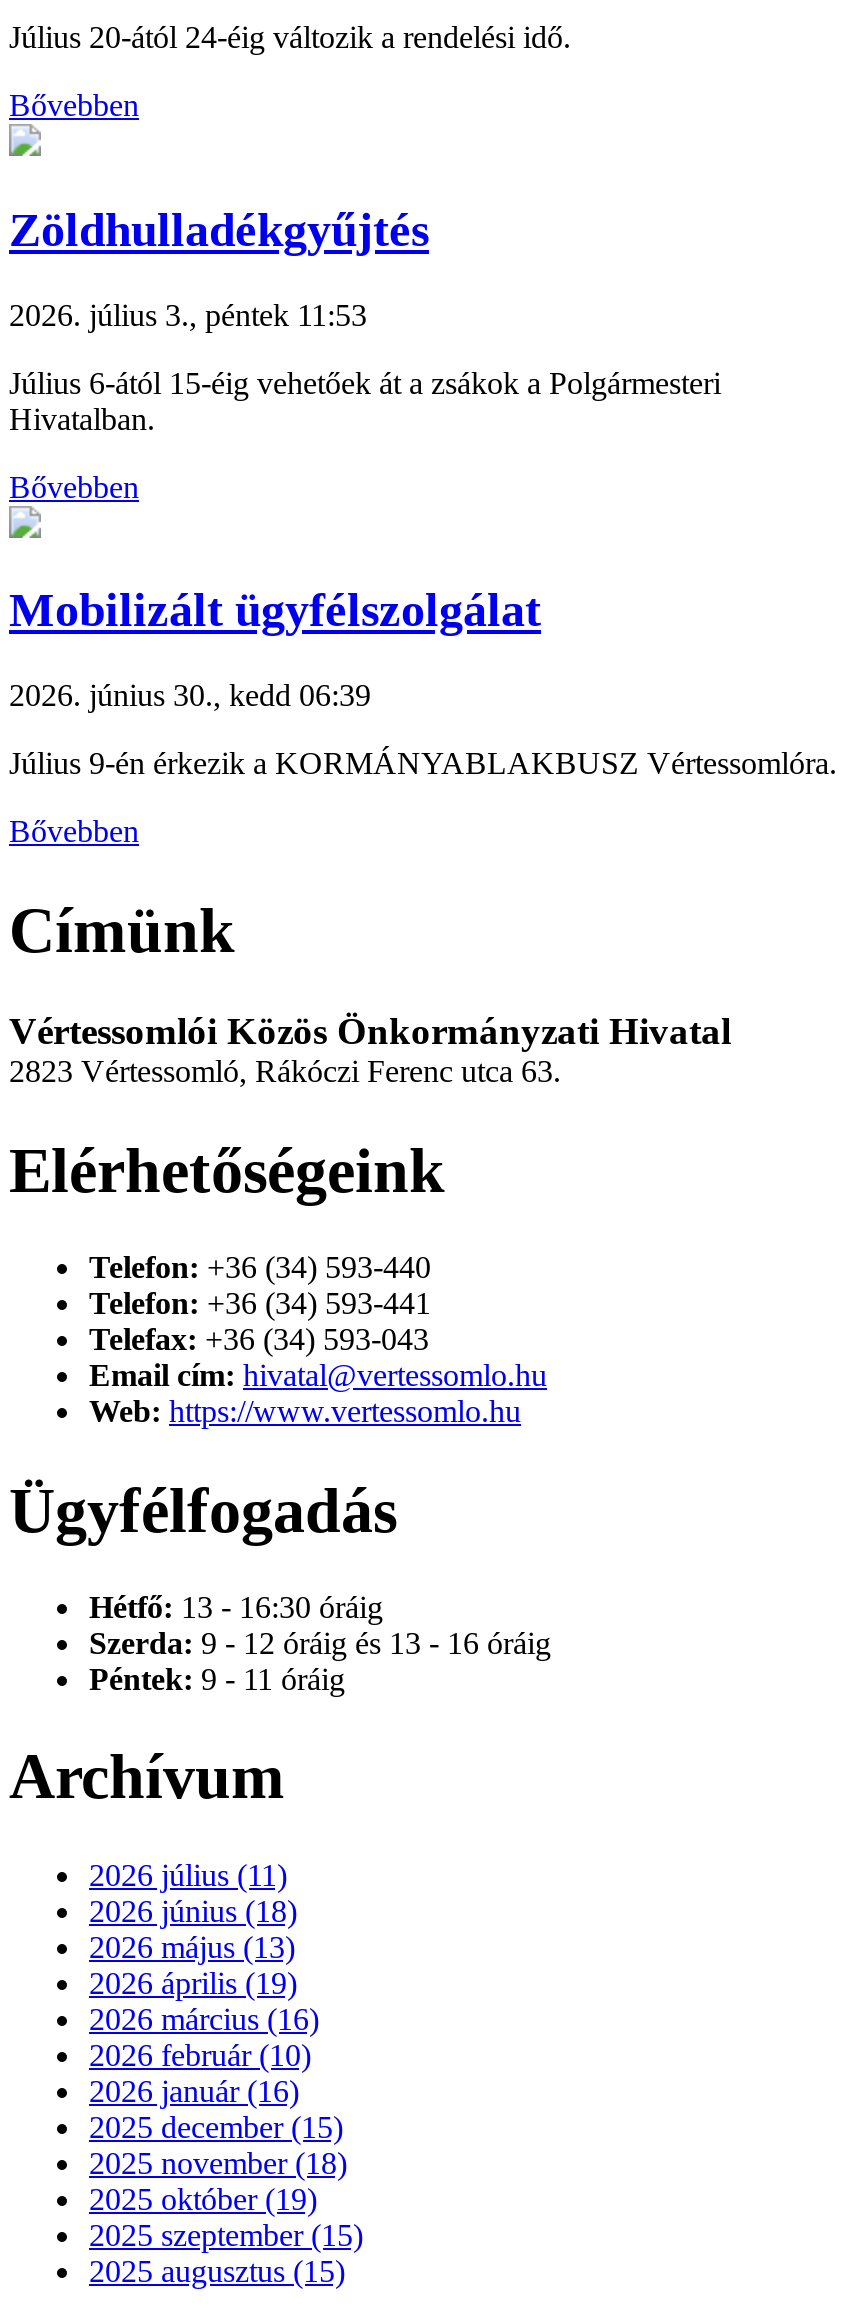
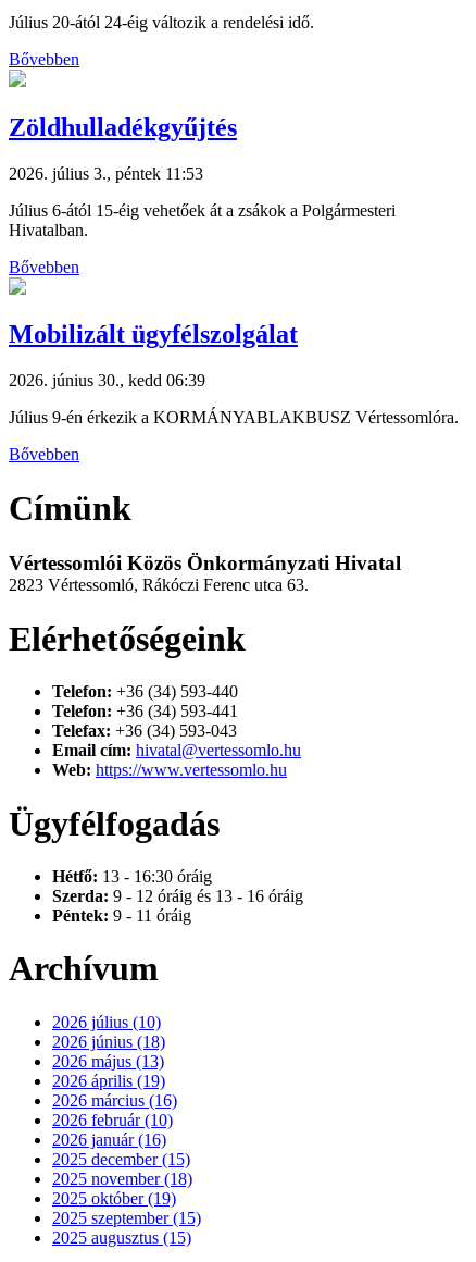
- 2026 július (11)
+ 2026 július (10)
